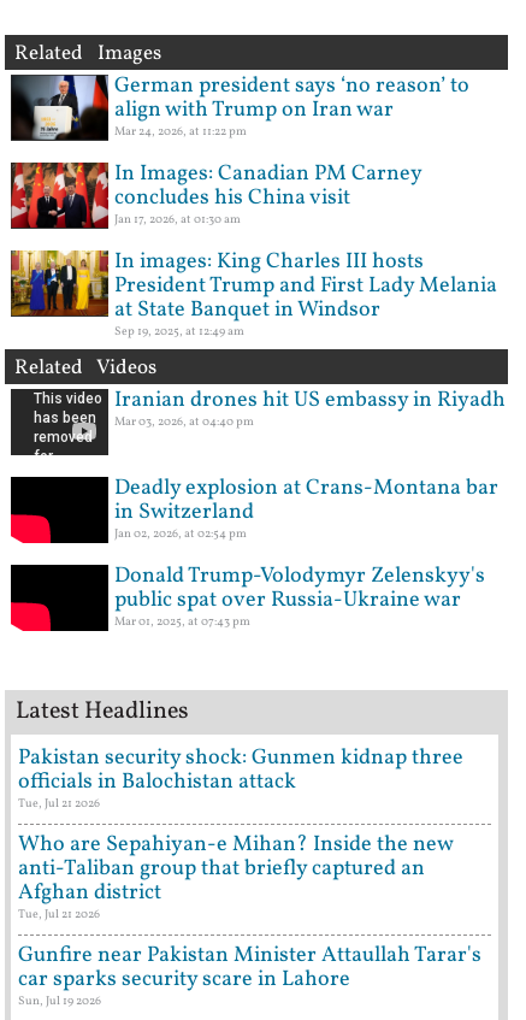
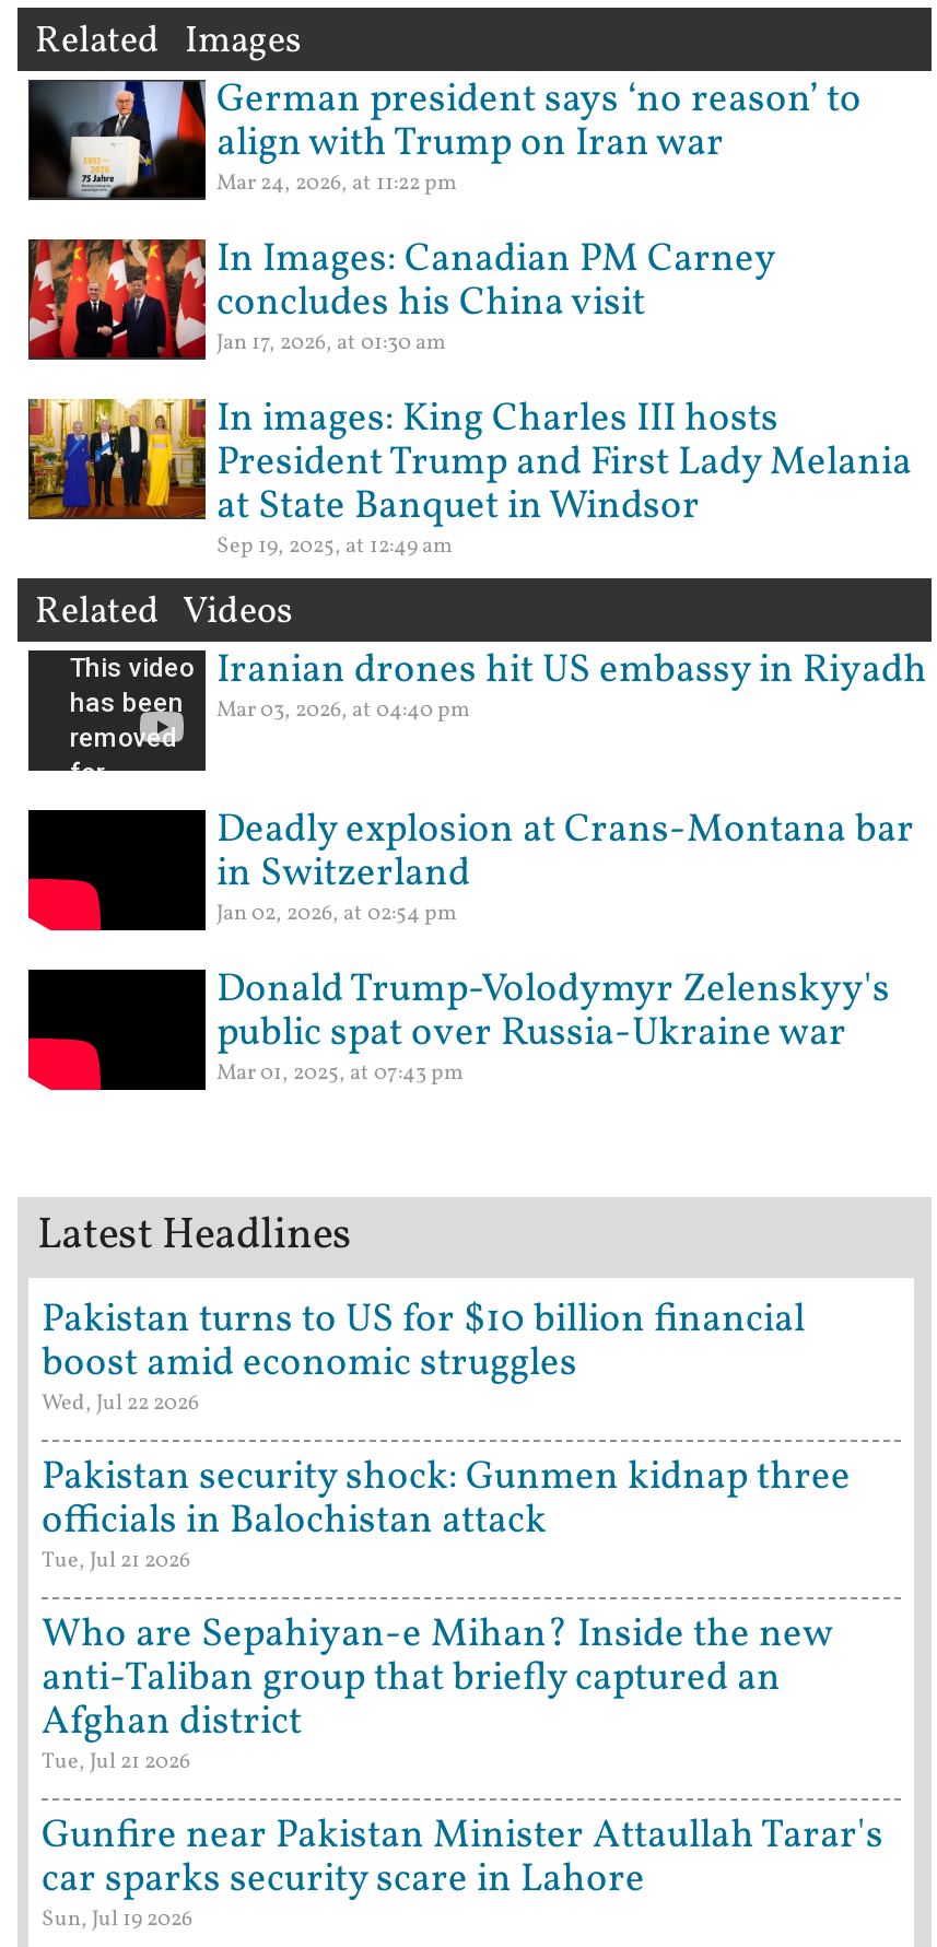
+ Pakistan turns to US for $10 billion financial
+ boost amid economic struggles
+ Wed, Jul 22 2026
